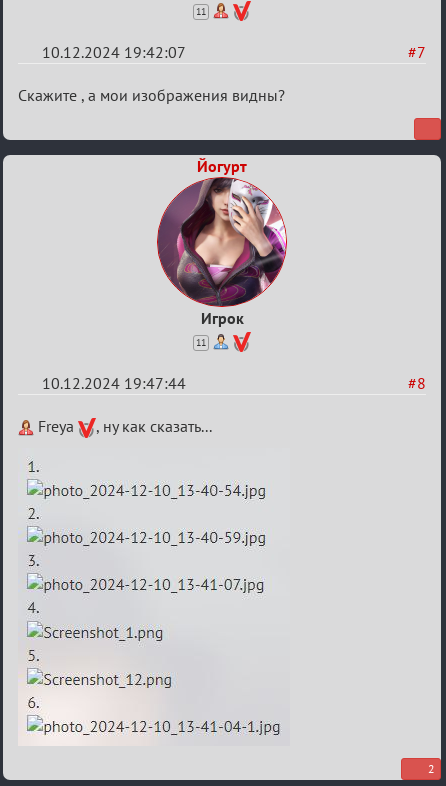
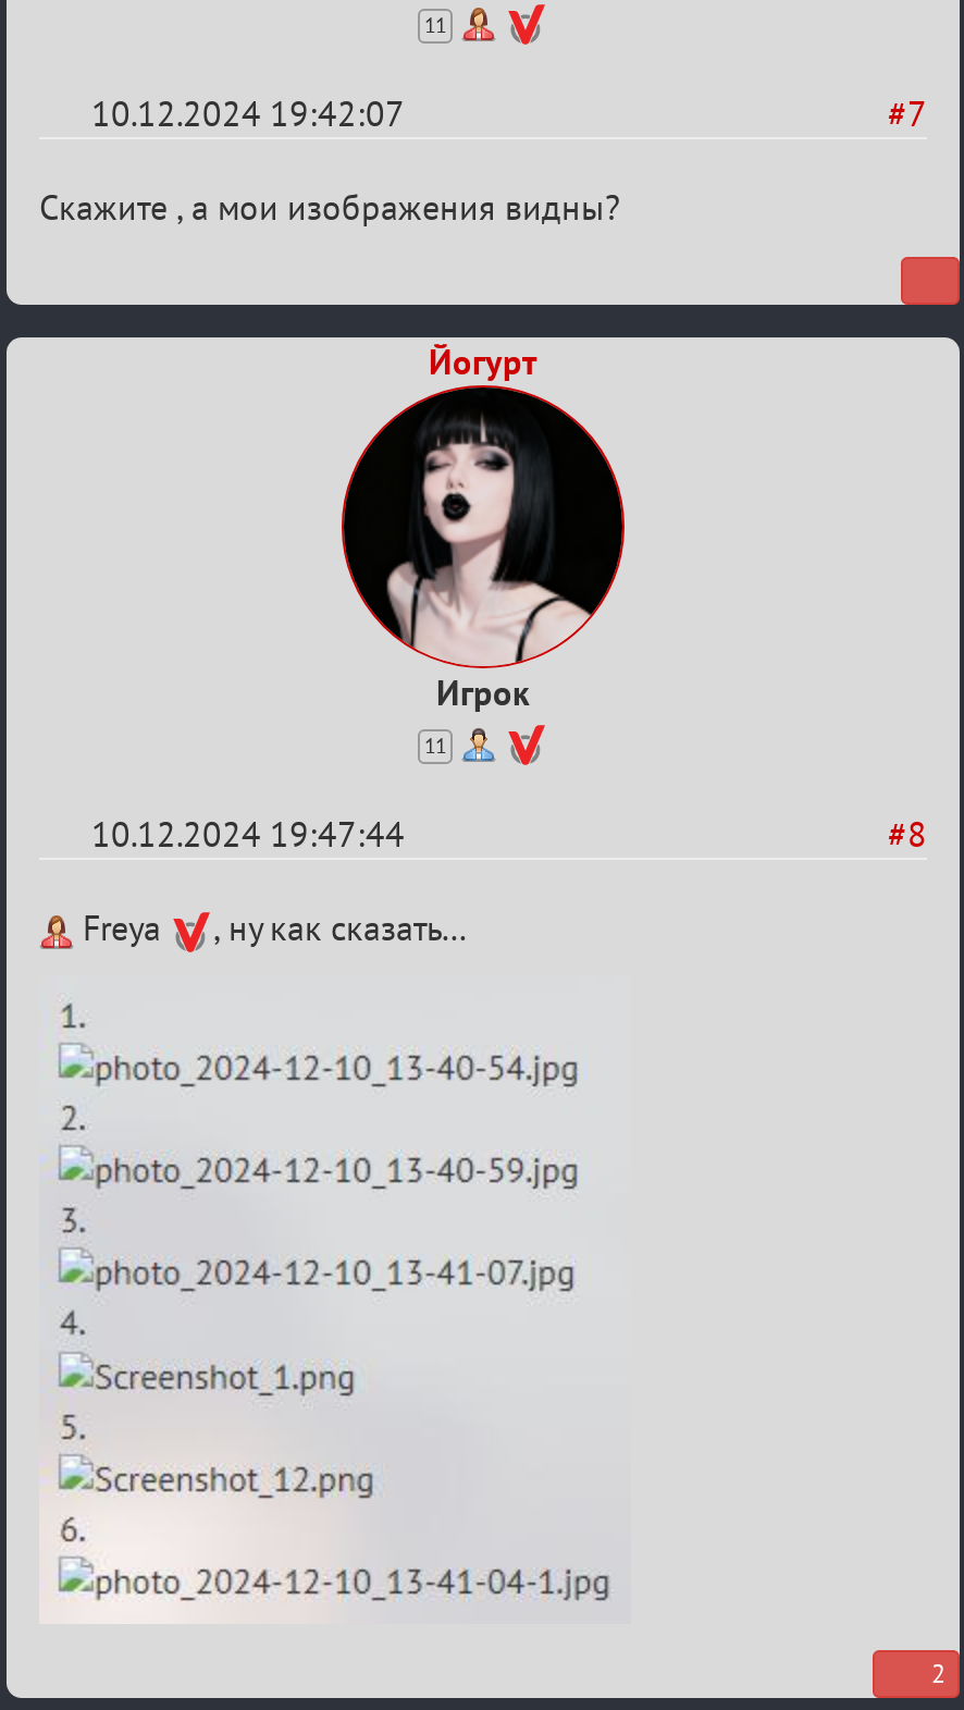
- [image]
+ [image]
